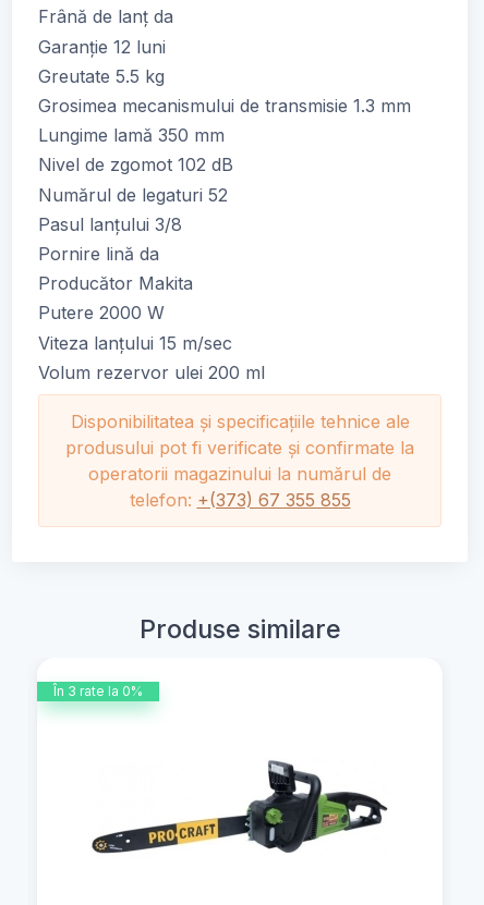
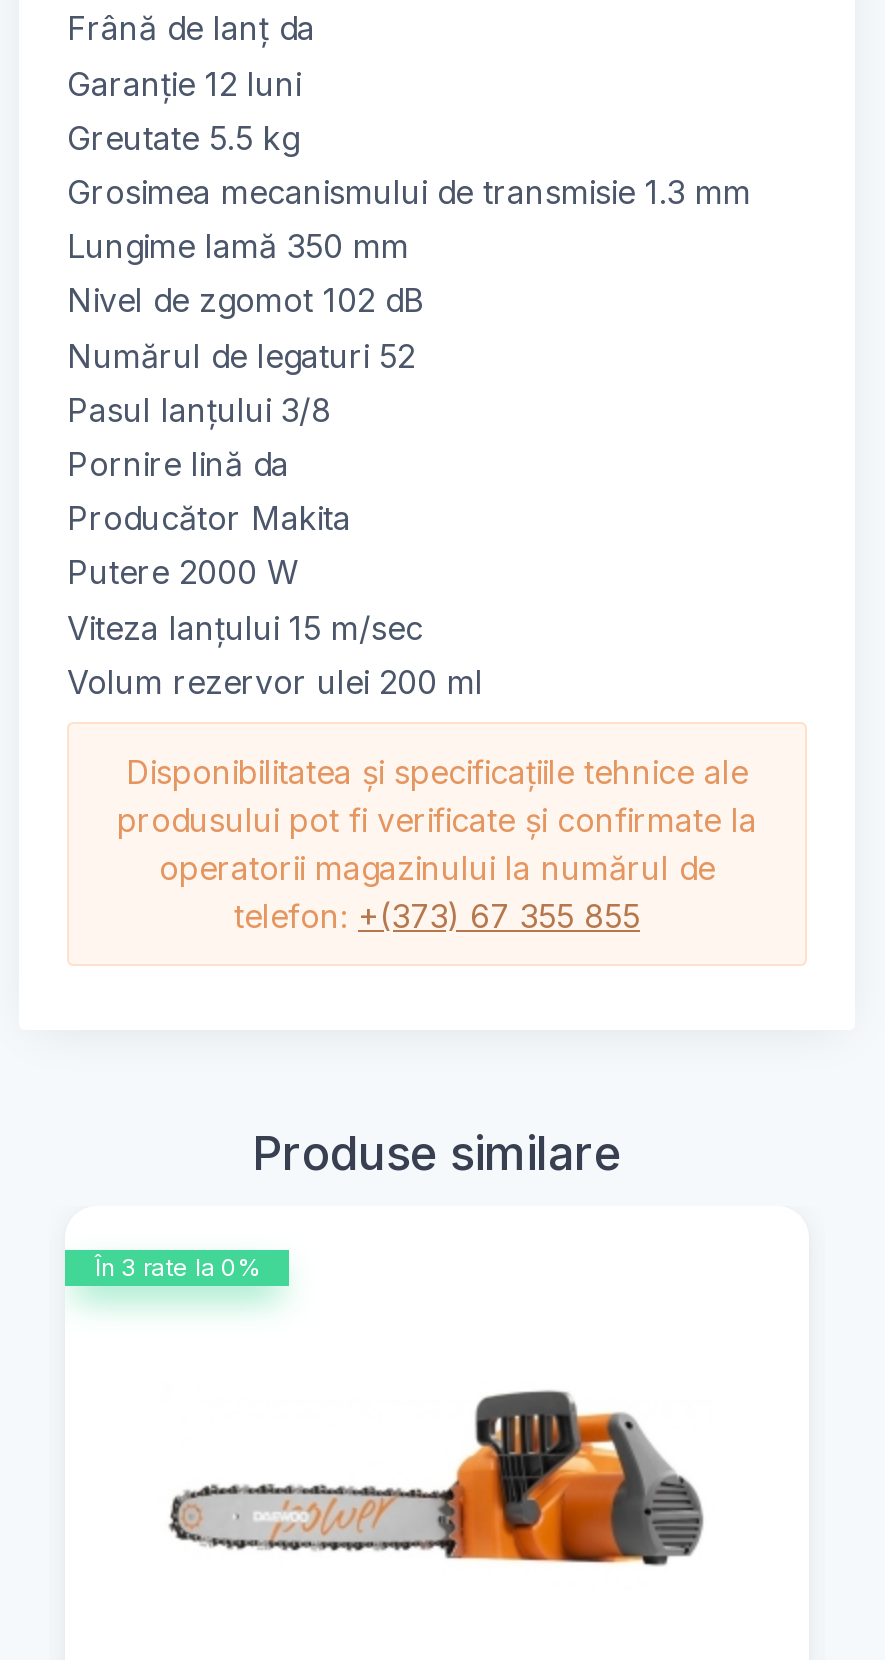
- [image]
+ [image]
